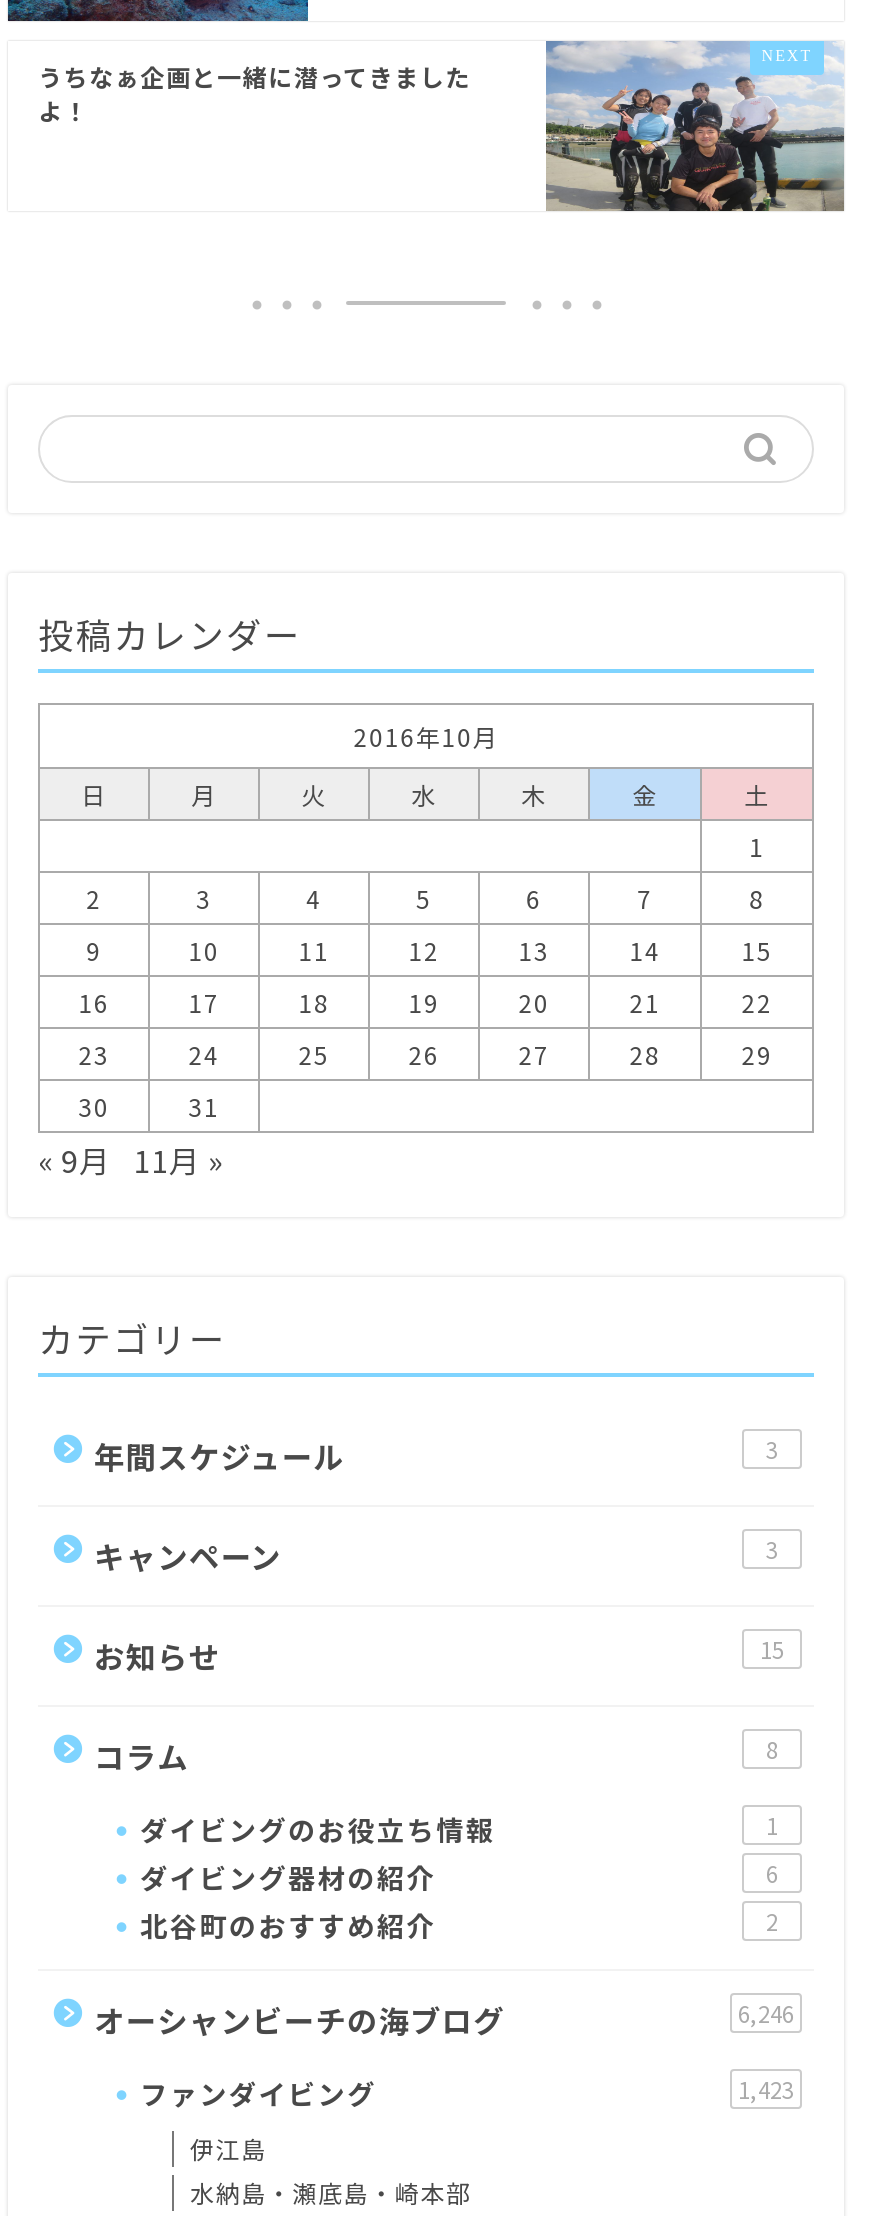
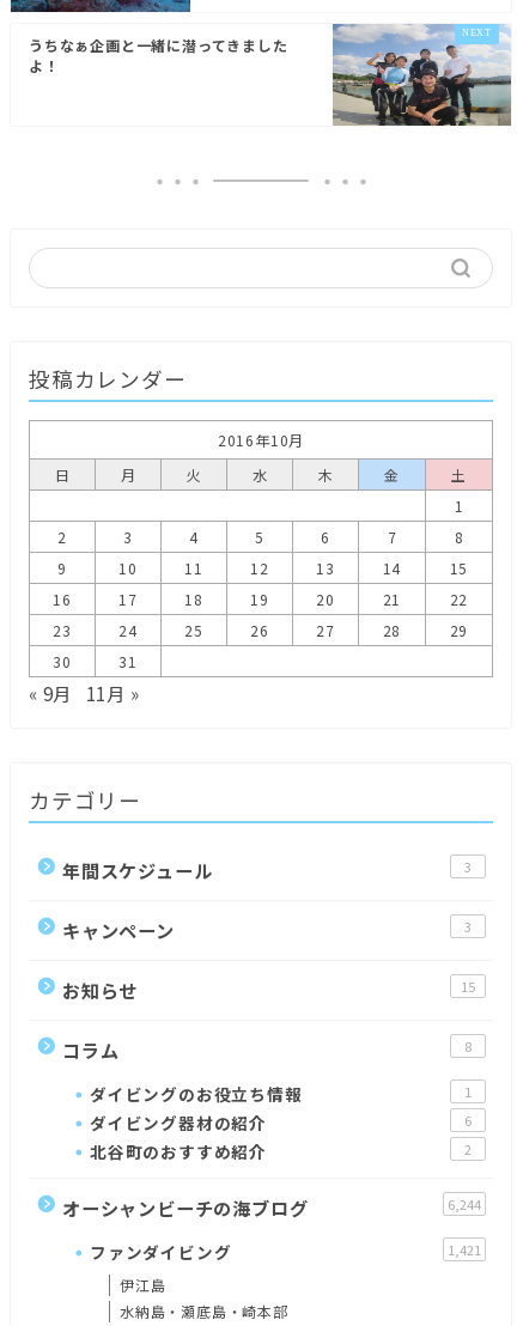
- 6,246
+ 6,244

- 1,423
+ 1,421
